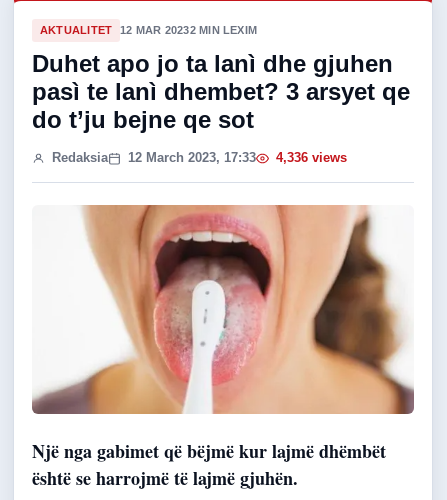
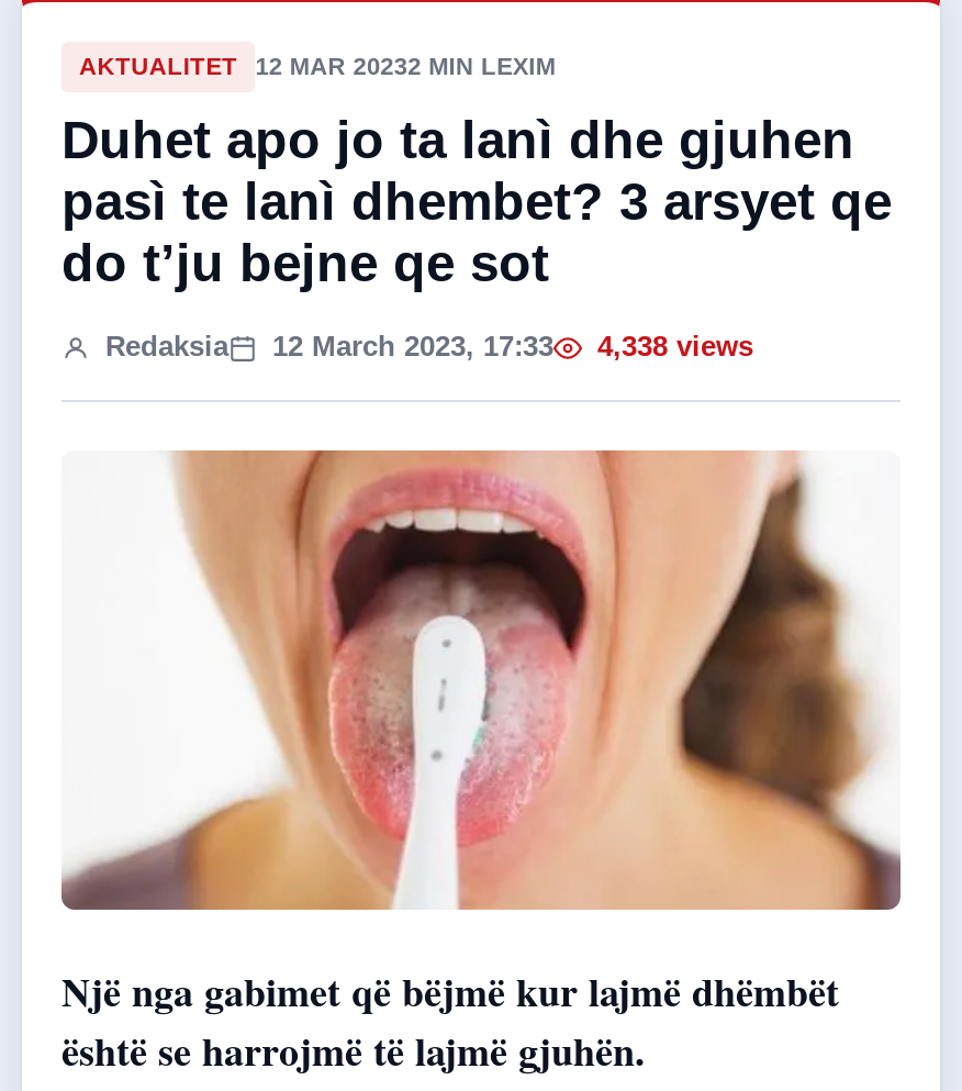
- Redaksia 12 March 2023, 17:33 4,336 views
+ Redaksia 12 March 2023, 17:33 4,338 views
